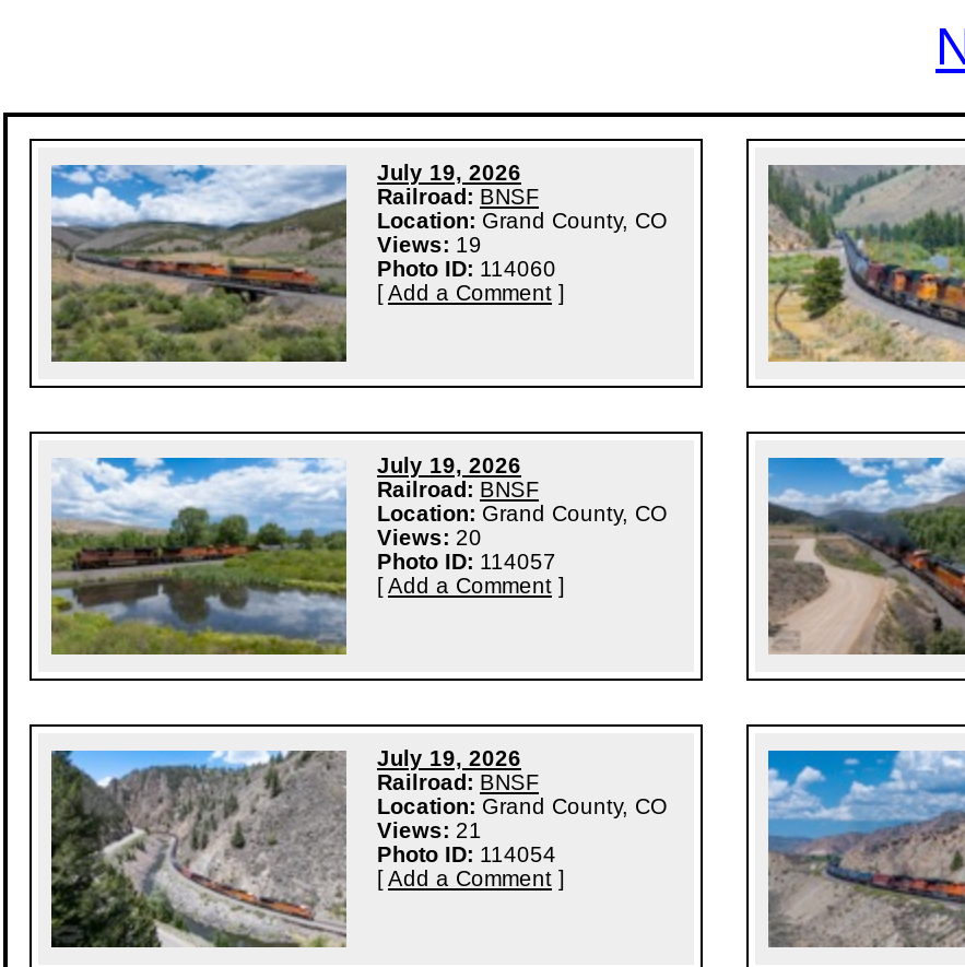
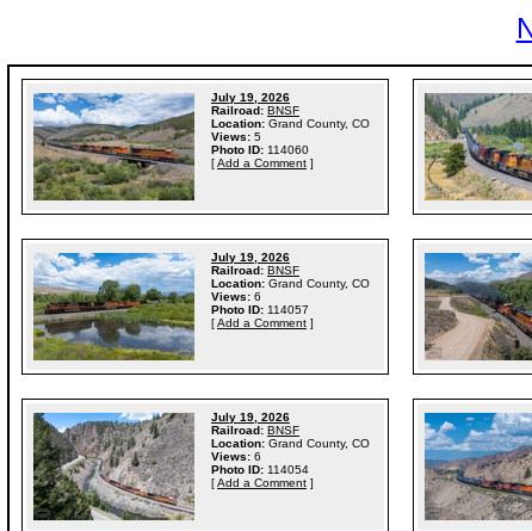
- Views: 19
+ Views: 5

- Views: 20
+ Views: 6

- Views: 21
+ Views: 6
